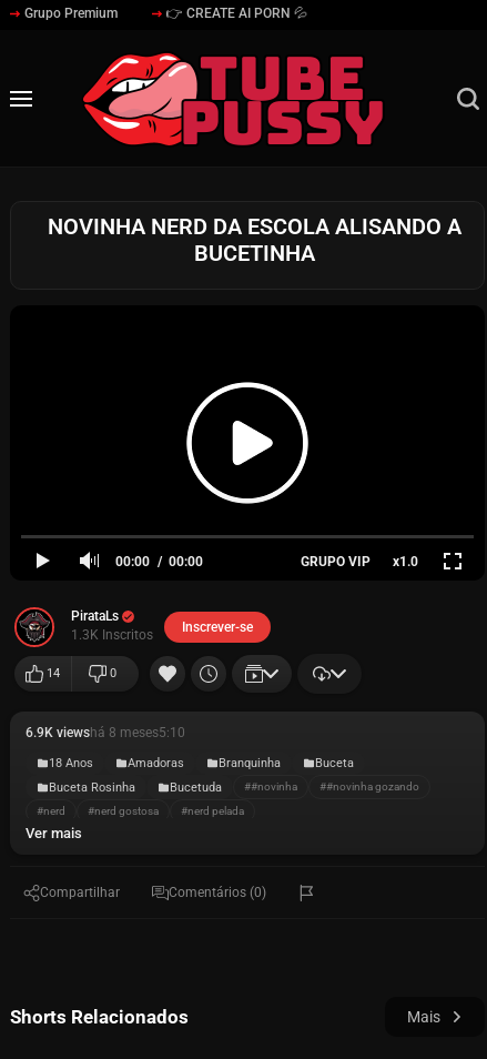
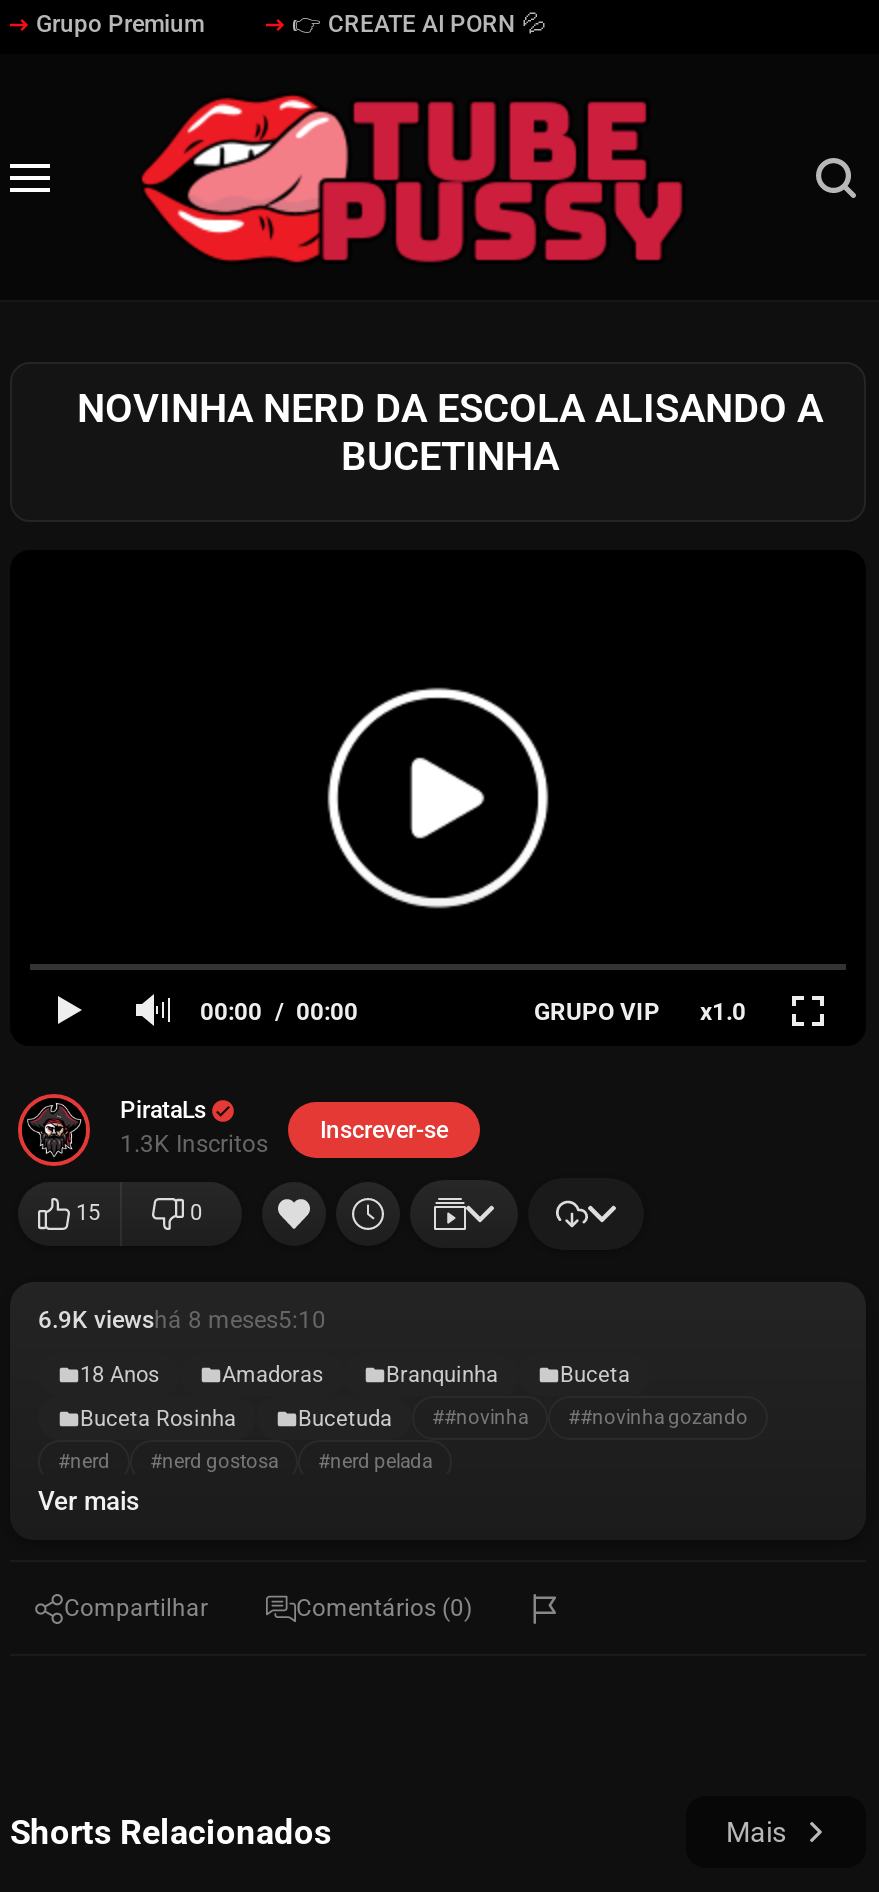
- 14
+ 15
